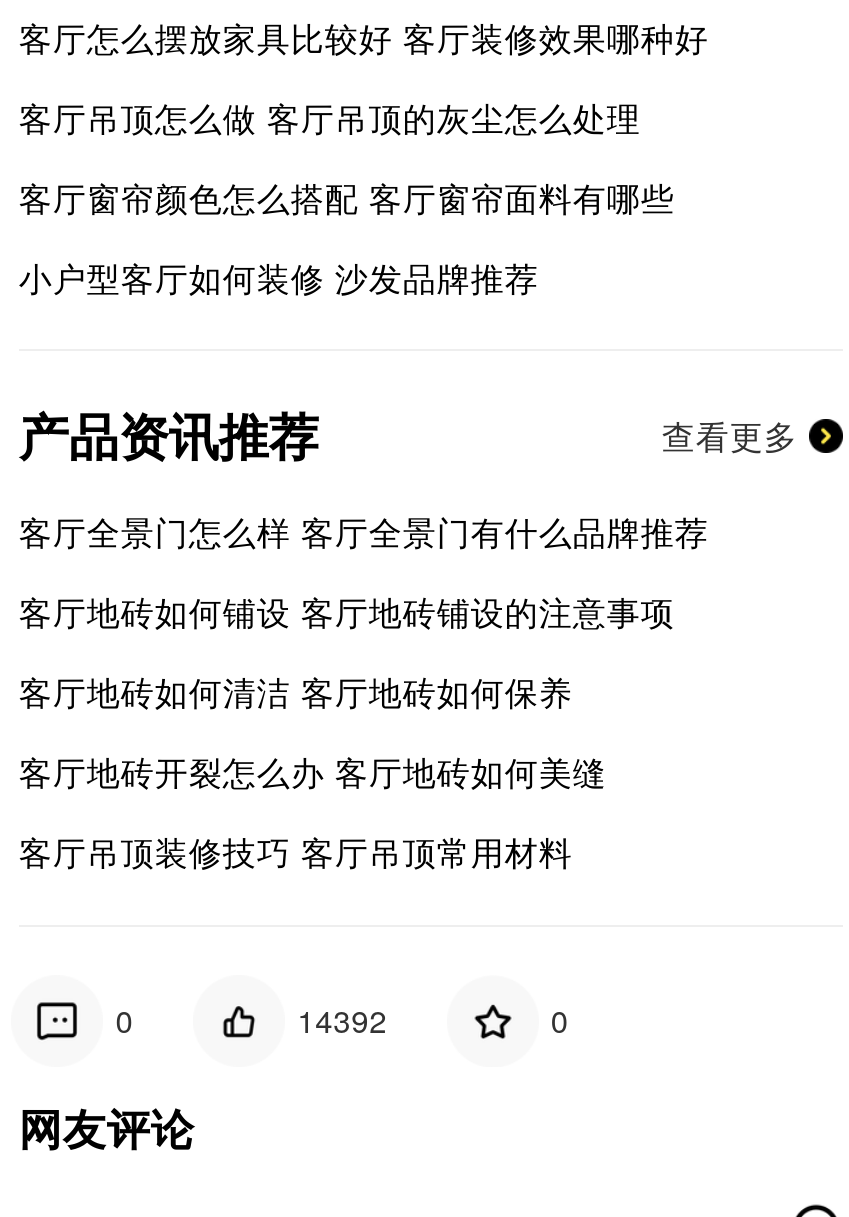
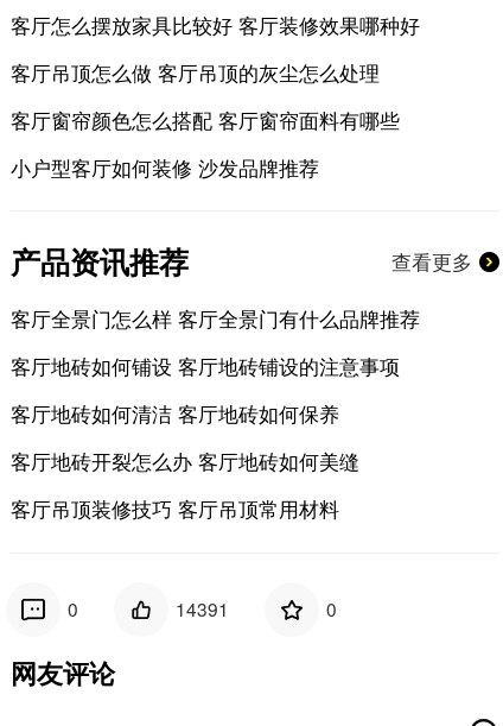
- 14392
+ 14391
